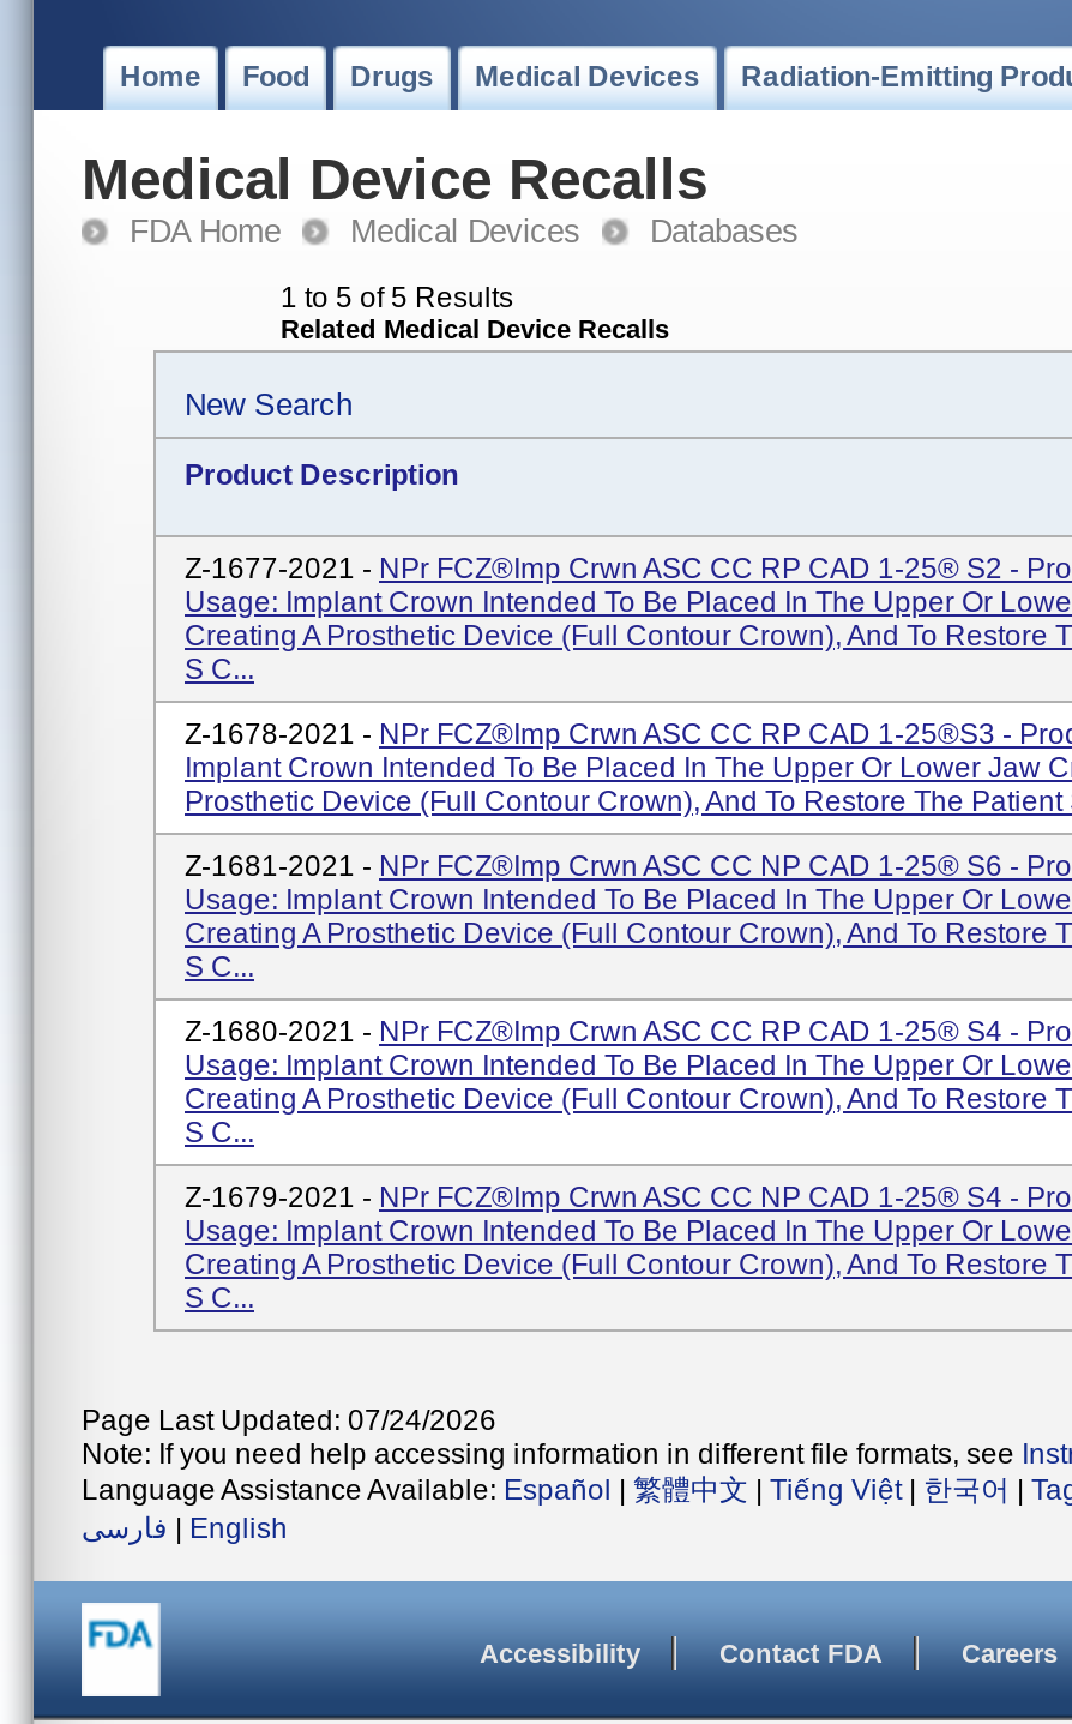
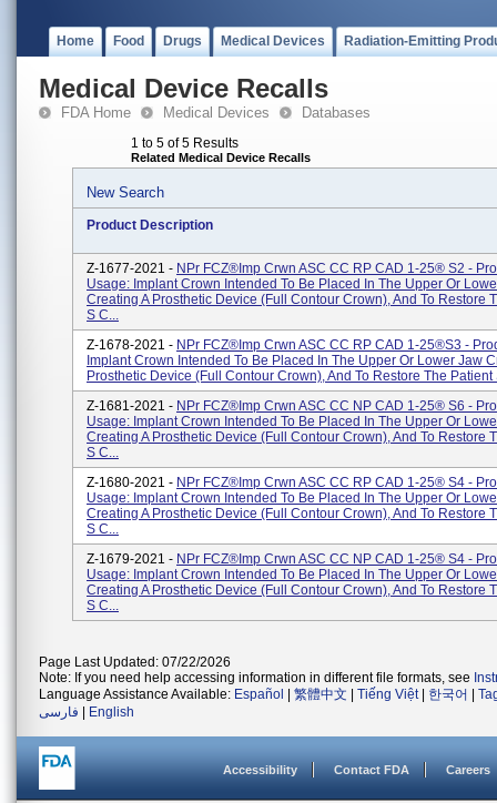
- Page Last Updated: 07/24/2026
+ Page Last Updated: 07/22/2026
